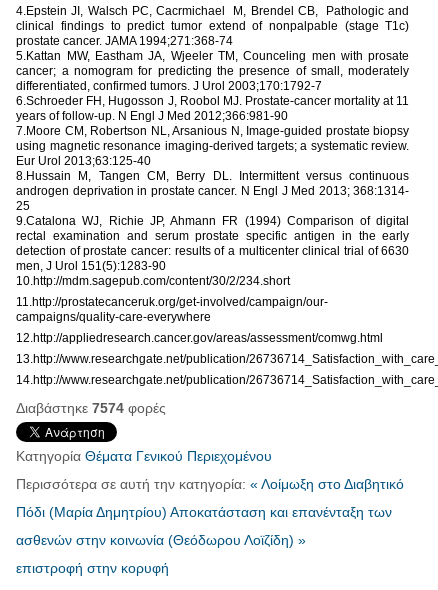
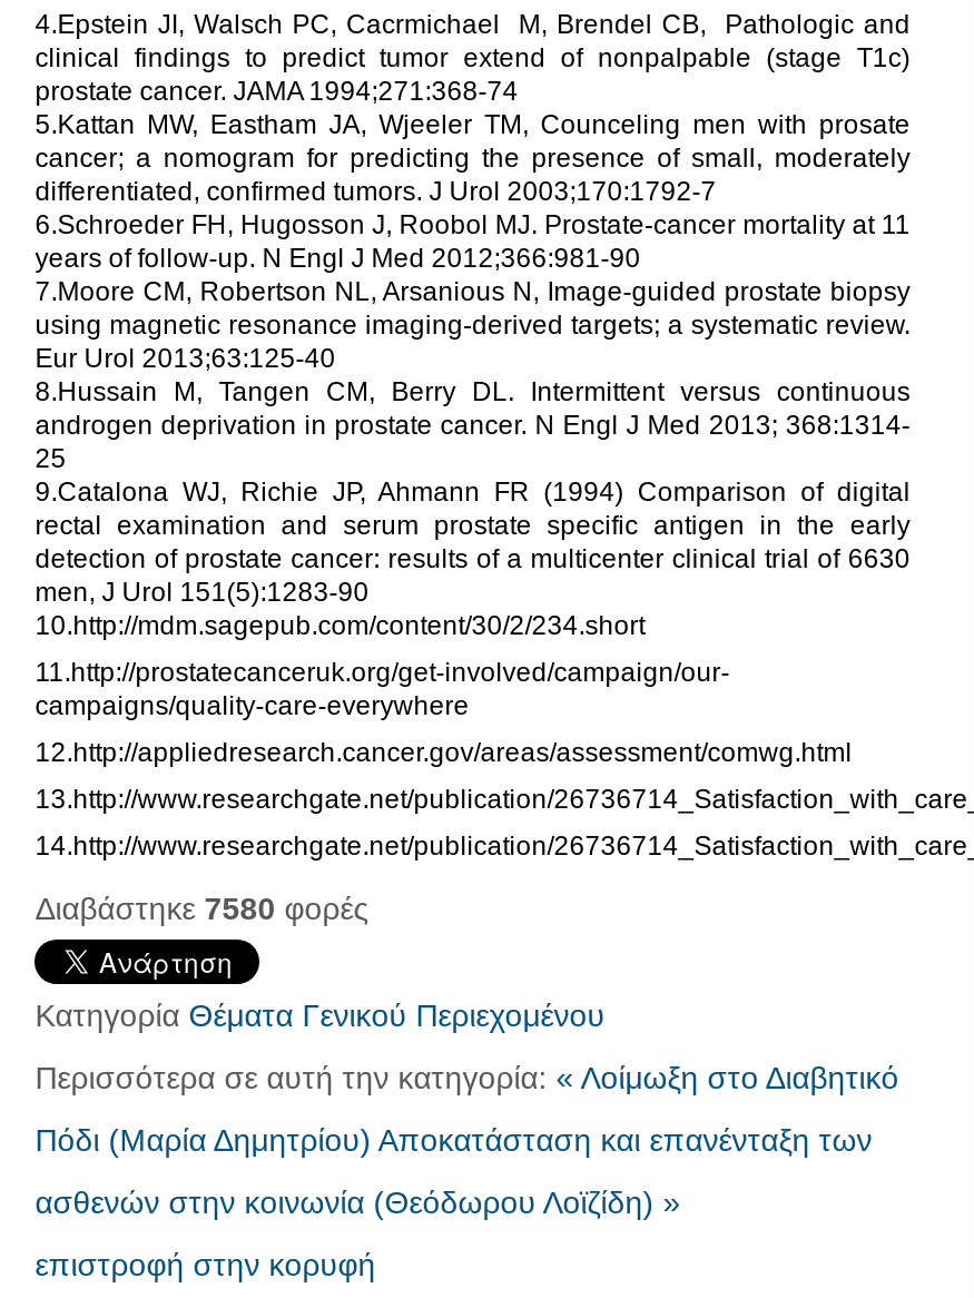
- Διαβάστηκε 7574 φορές
+ Διαβάστηκε 7580 φορές
